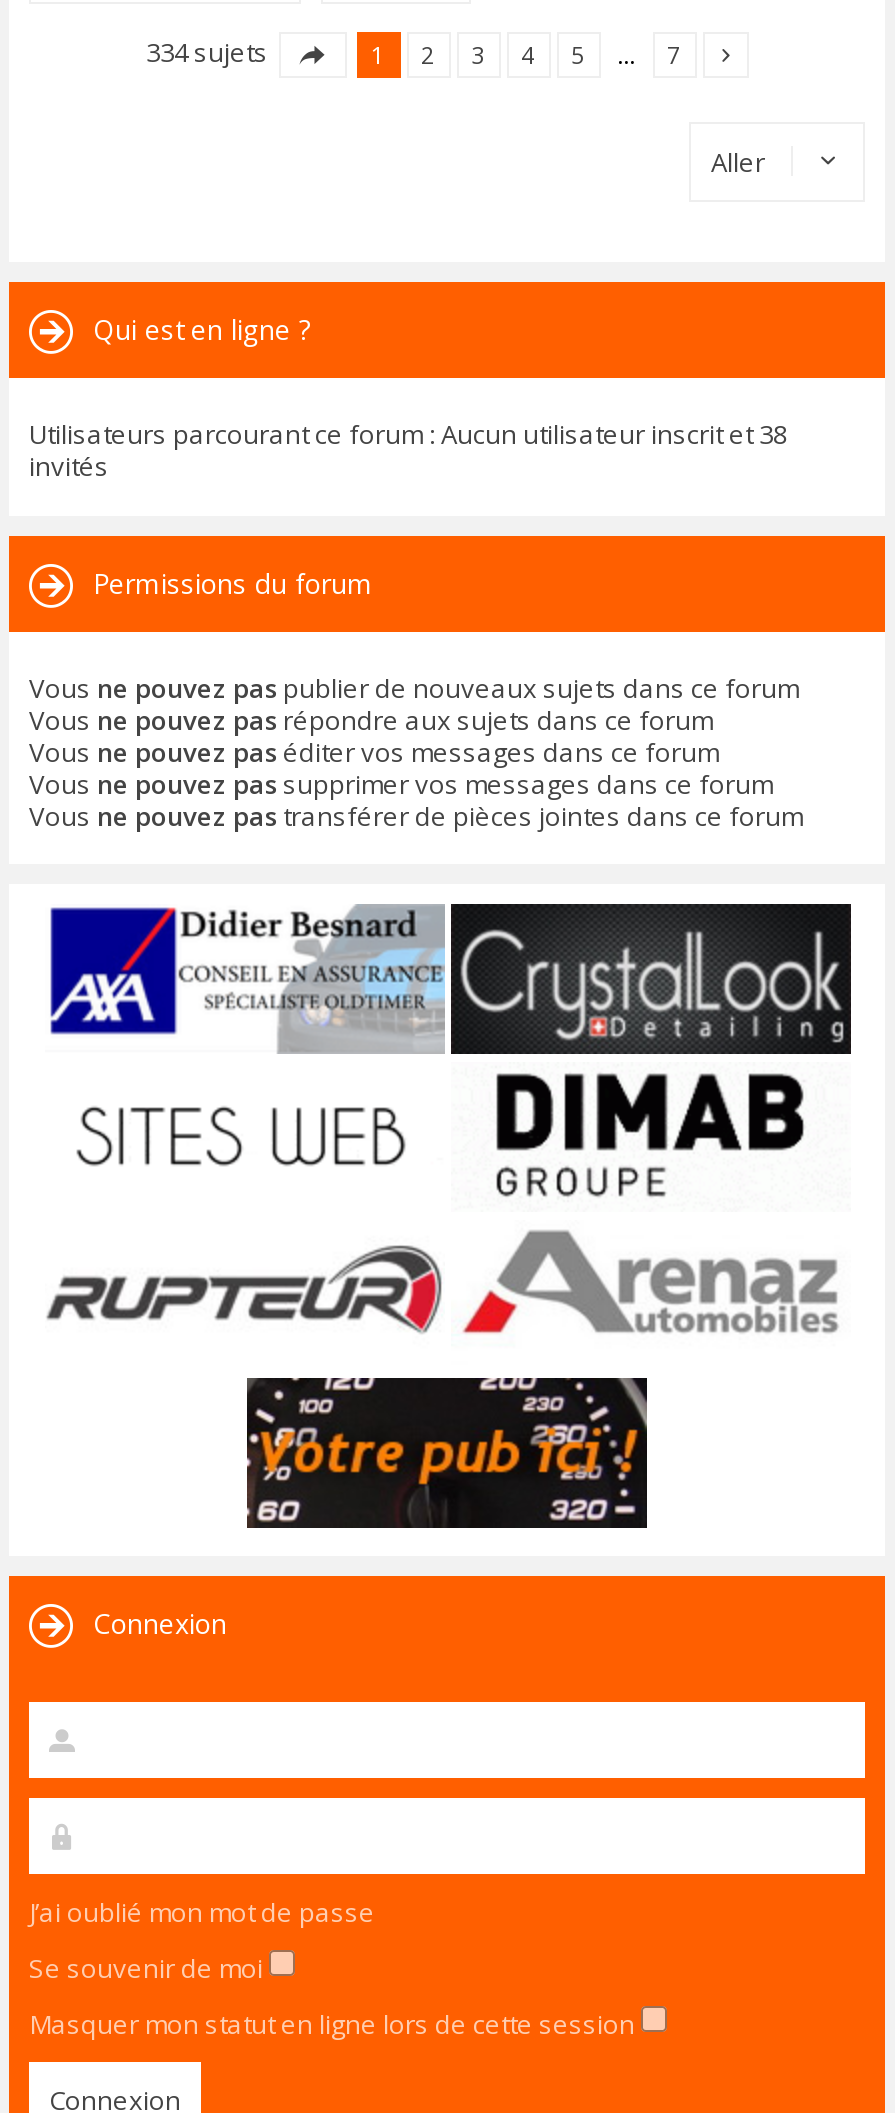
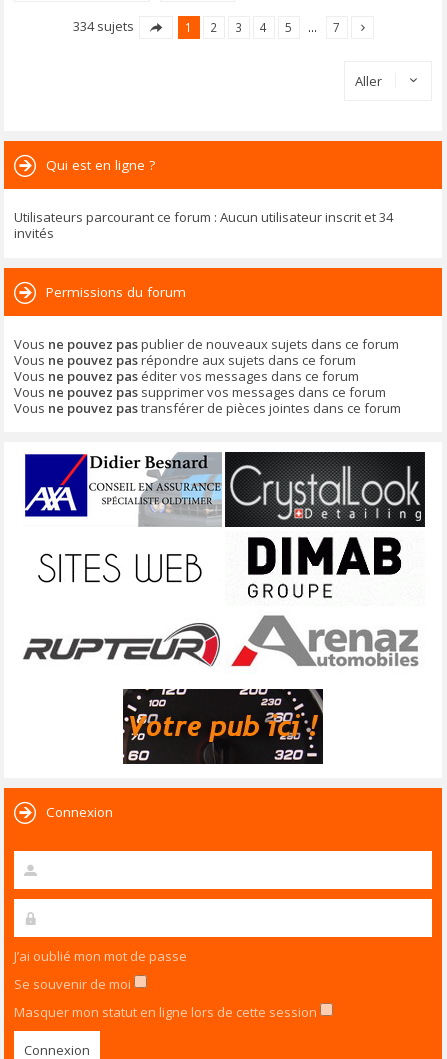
- Utilisateurs parcourant ce forum : Aucun utilisateur inscrit et 38
+ Utilisateurs parcourant ce forum : Aucun utilisateur inscrit et 34
